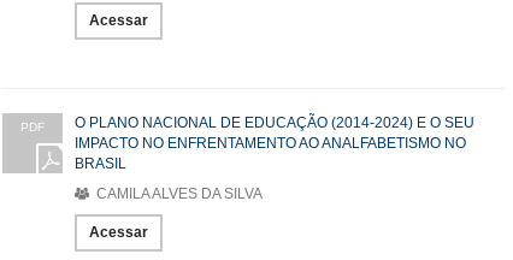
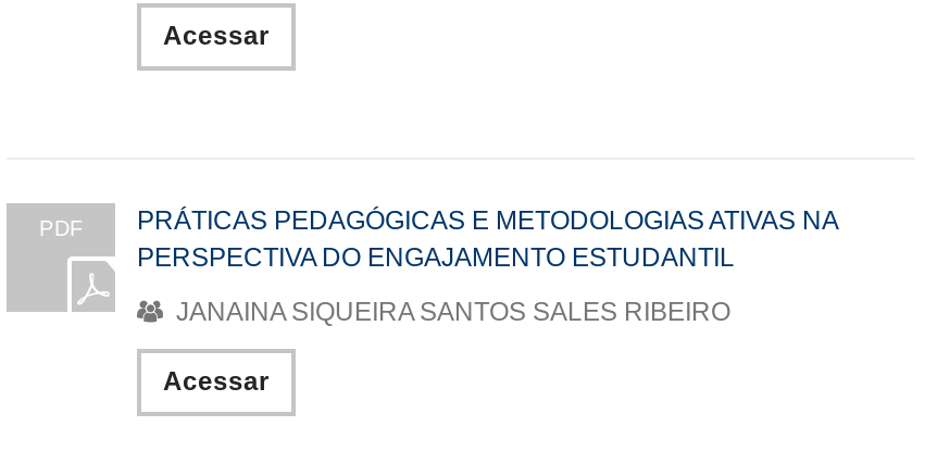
- O PLANO NACIONAL DE EDUCAÇÃO (2014-2024) E O SEU
- IMPACTO NO ENFRENTAMENTO AO ANALFABETISMO NO
- BRASIL
+ PRÁTICAS PEDAGÓGICAS E METODOLOGIAS ATIVAS NA
+ PERSPECTIVA DO ENGAJAMENTO ESTUDANTIL

- CAMILA ALVES DA SILVA
+ JANAINA SIQUEIRA SANTOS SALES RIBEIRO
